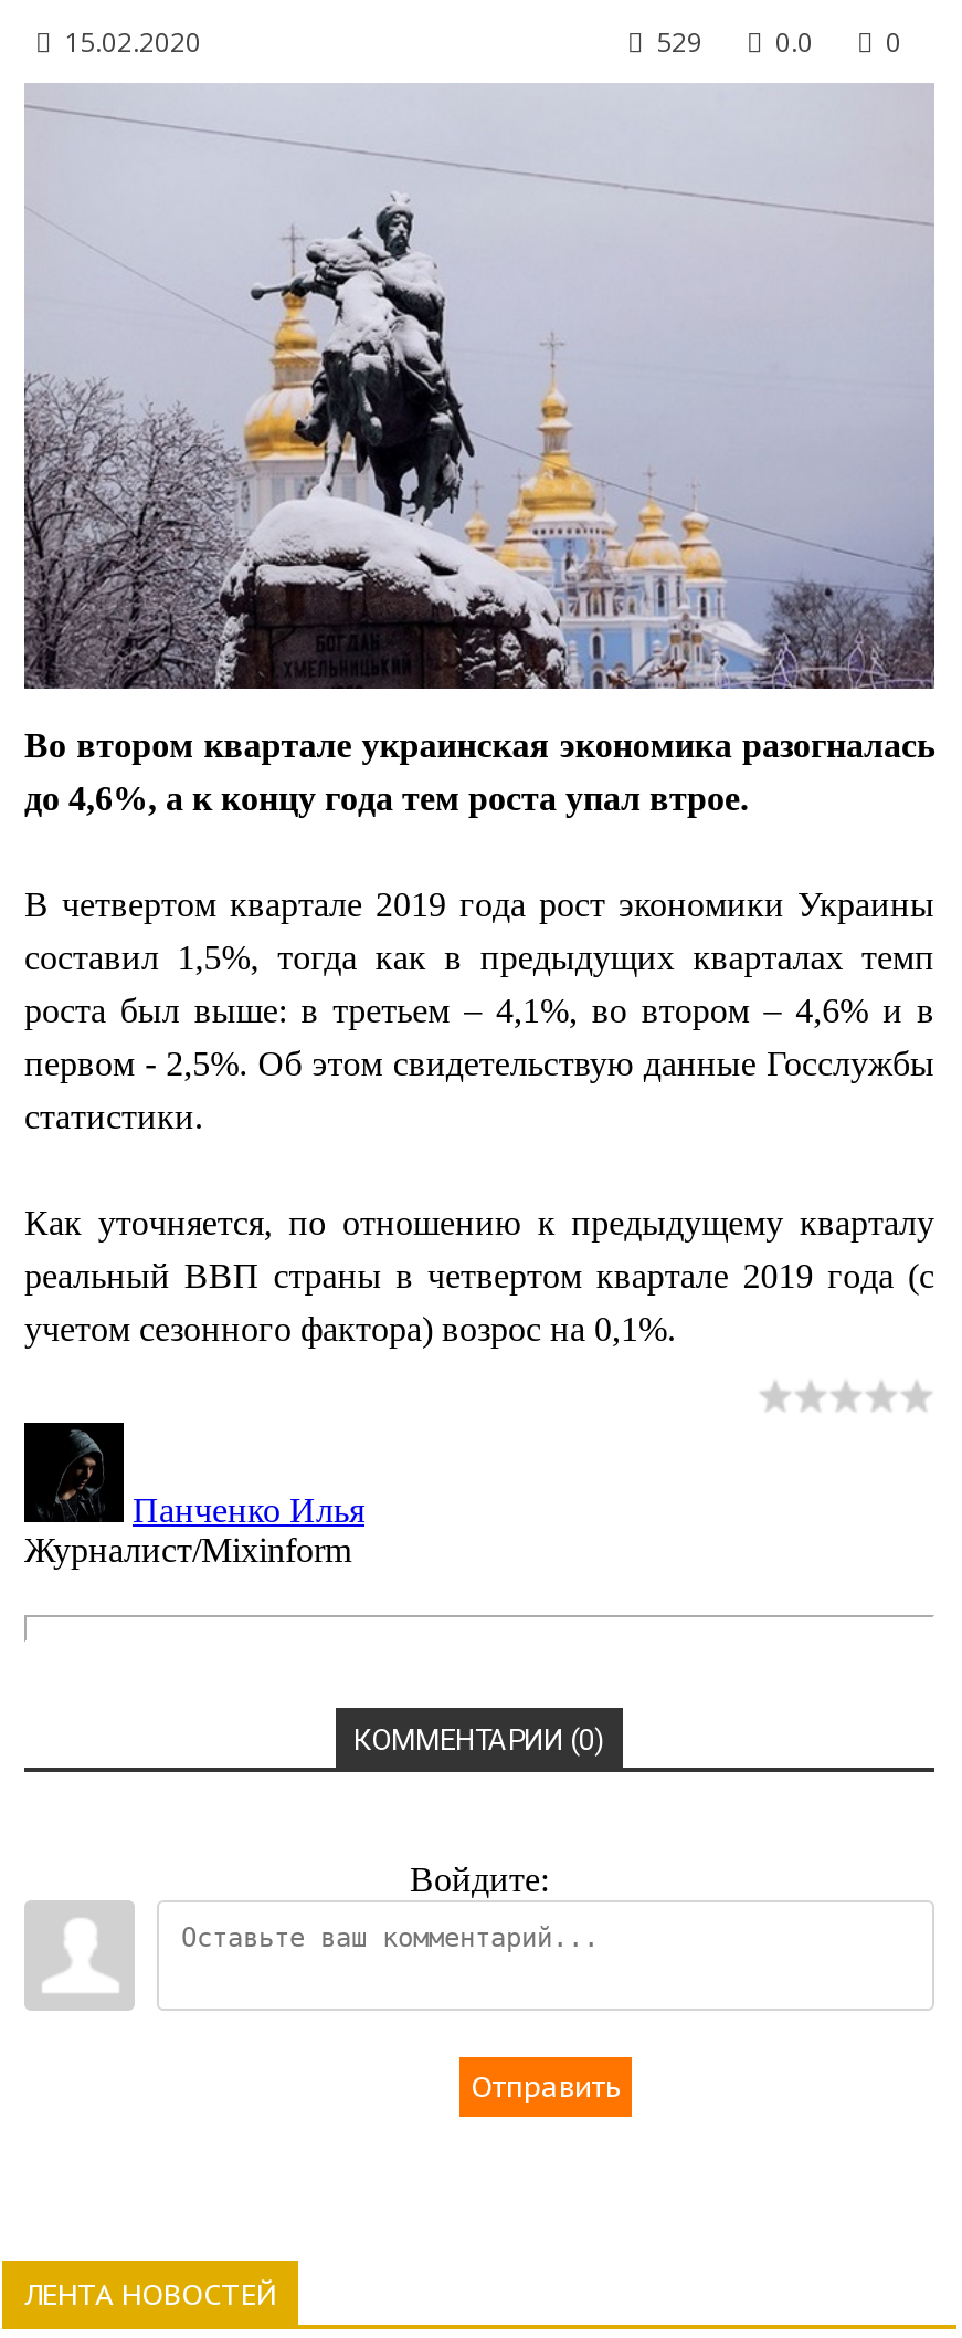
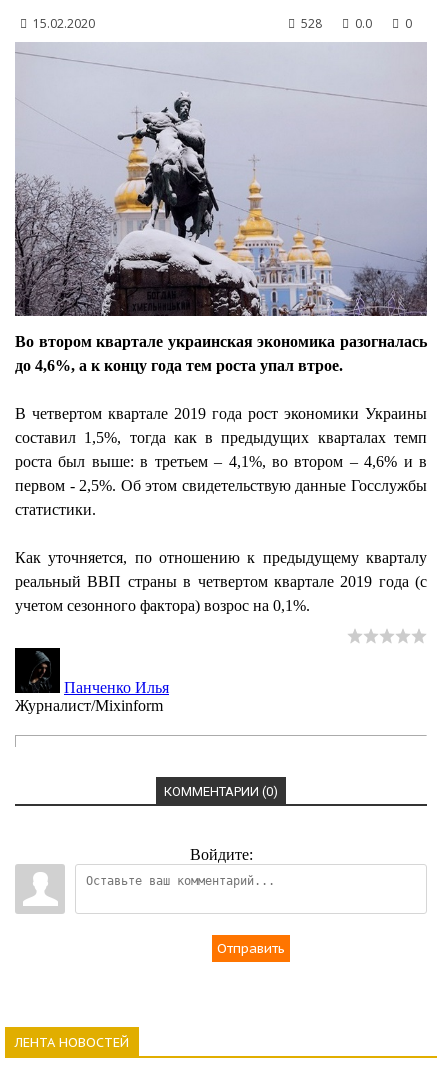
- 529 0.0 0
+ 528 0.0 0
